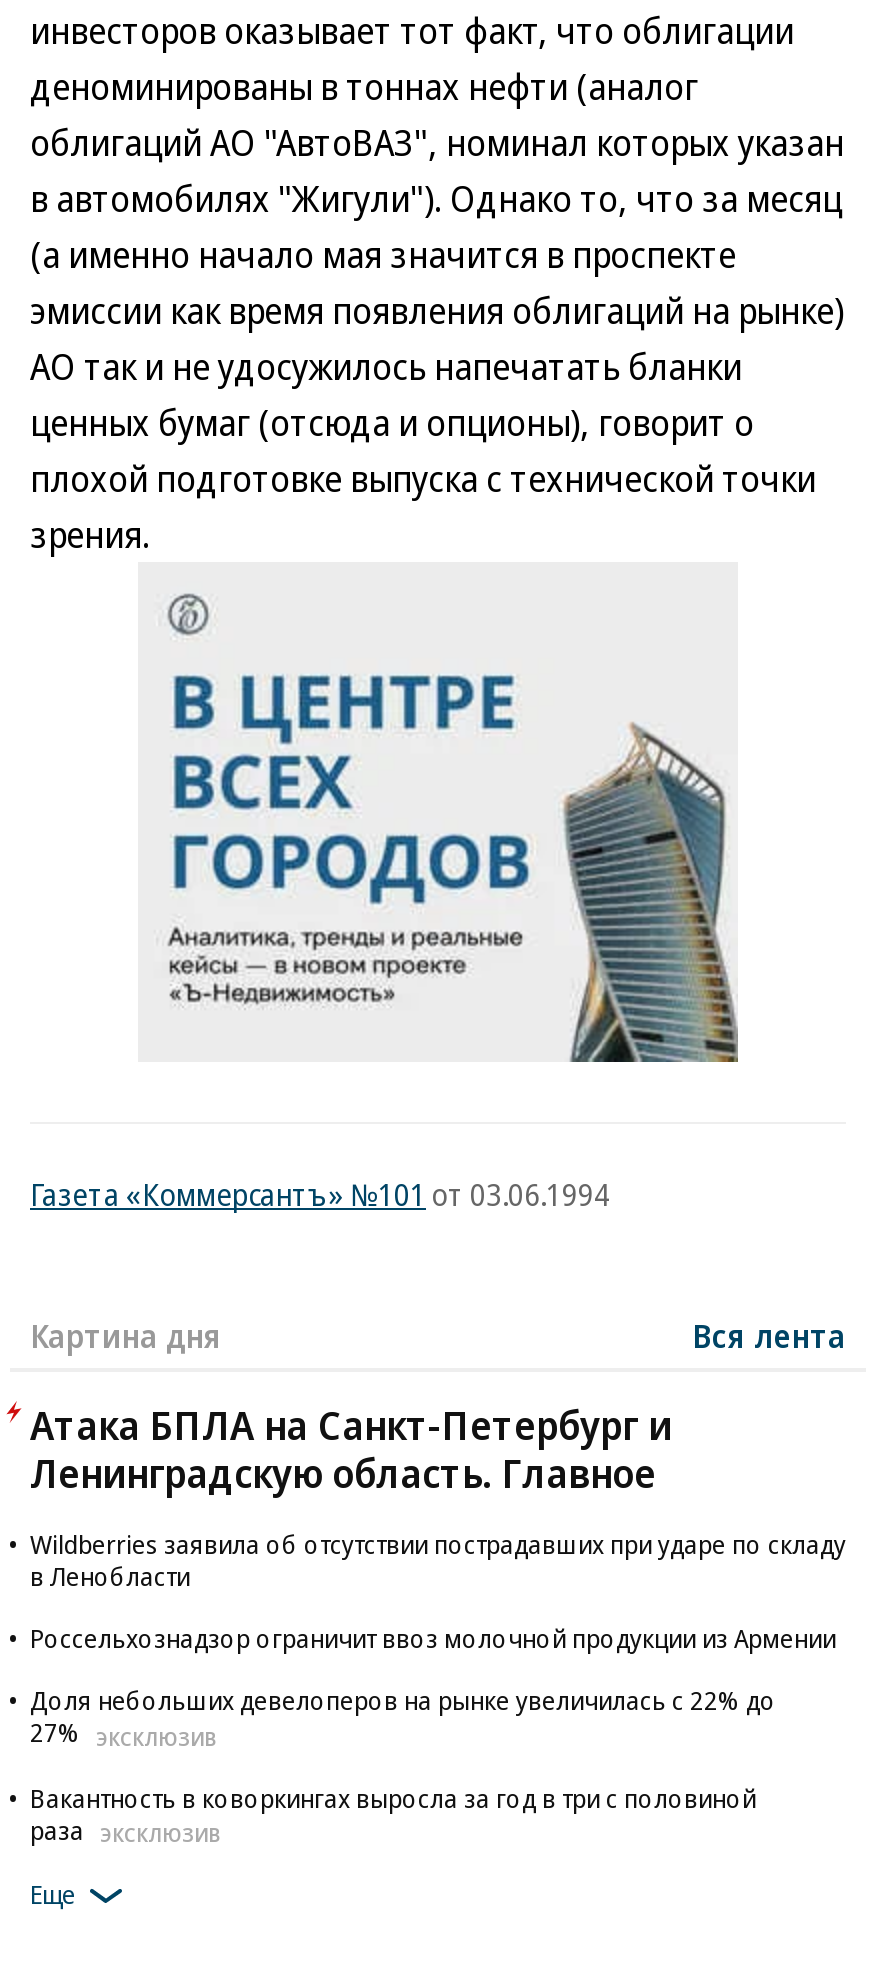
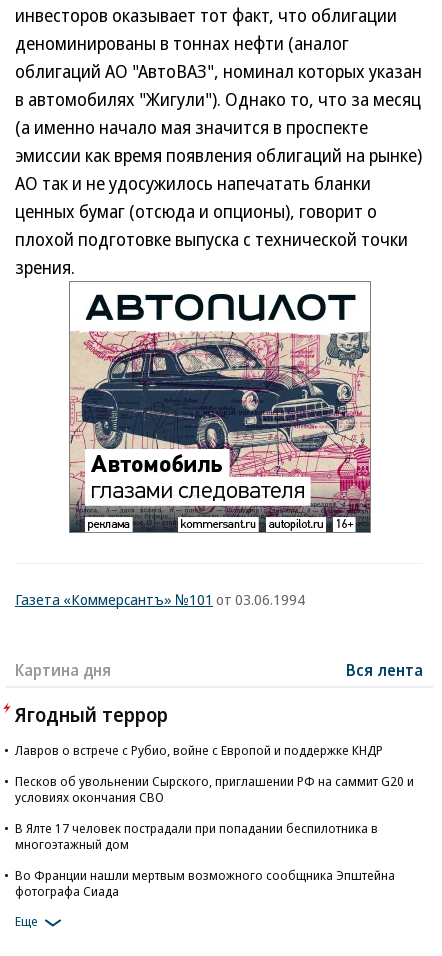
- [image]
+ [image]

- Атака БПЛА на Санкт-Петербург и
- Ленинградскую область. Главное
+ Ягодный террор

- Wildberries заявила об отсутствии пострадавших при ударе по складу
- в Ленобласти
+ Лавров о встрече с Рубио, войне с Европой и поддержке КНДР

- Россельхознадзор ограничит ввоз молочной продукции из Армении
+ Песков об увольнении Сырского, приглашении РФ на саммит G20 и
+ условиях окончания СВО

- Доля небольших девелоперов на рынке увеличилась с 22% до
- 27% ЭКСКЛЮЗИВ
+ В Ялте 17 человек пострадали при попадании беспилотника в
+ многоэтажный дом

- Вакантность в коворкингах выросла за год в три с половиной
- раза ЭКСКЛЮЗИВ
+ Во Франции нашли мертвым возможного сообщника Эпштейна
+ фотографа Сиада
